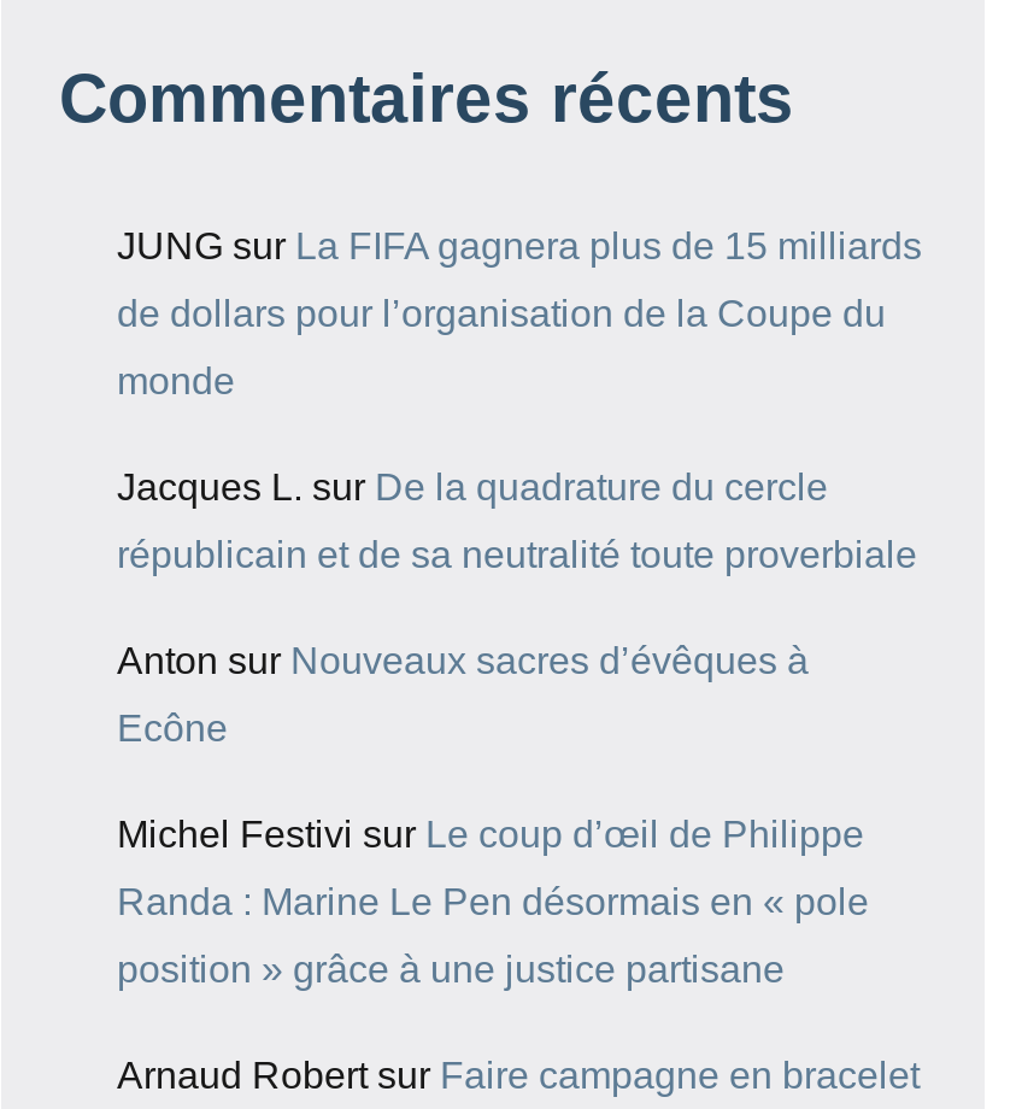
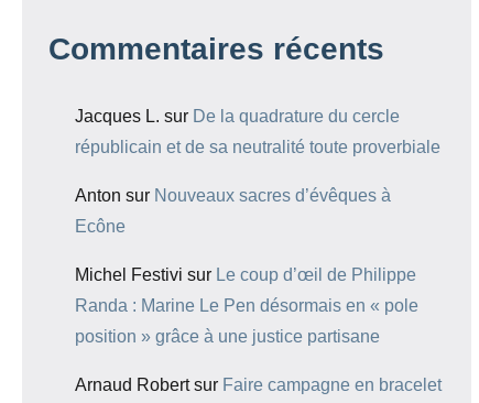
- JUNG sur La FIFA gagnera plus de 15 milliards
- de dollars pour l’organisation de la Coupe du
- monde
